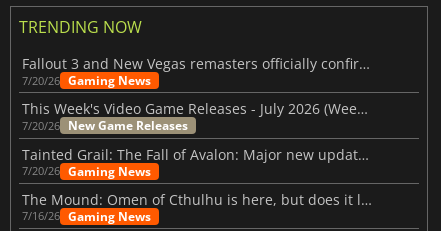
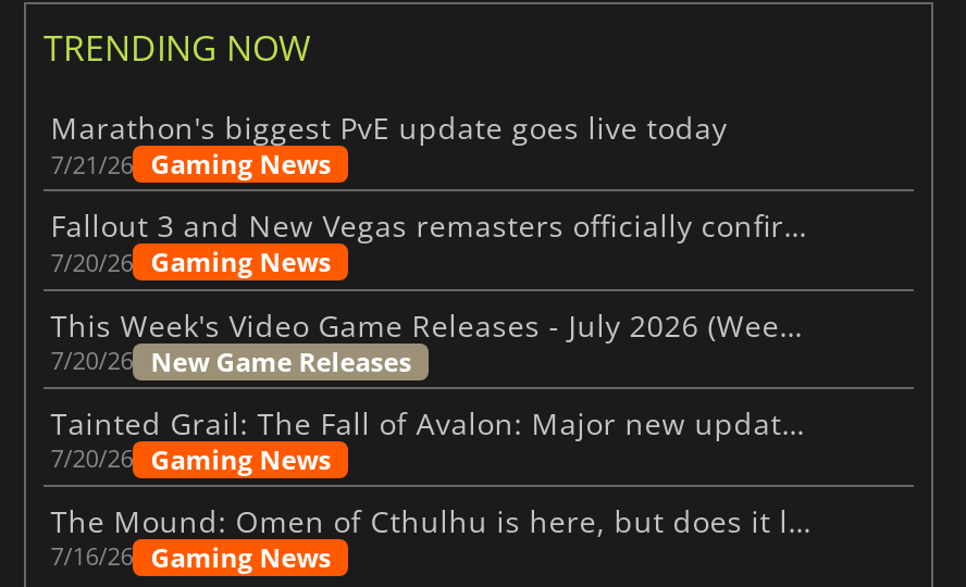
+ Marathon's biggest PvE update goes live today
+ 7/21/26 Gaming News
